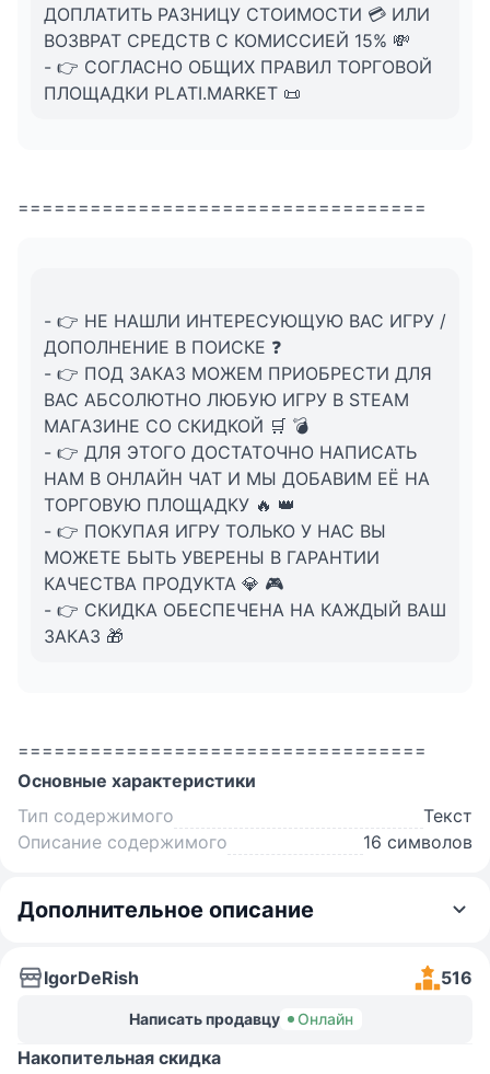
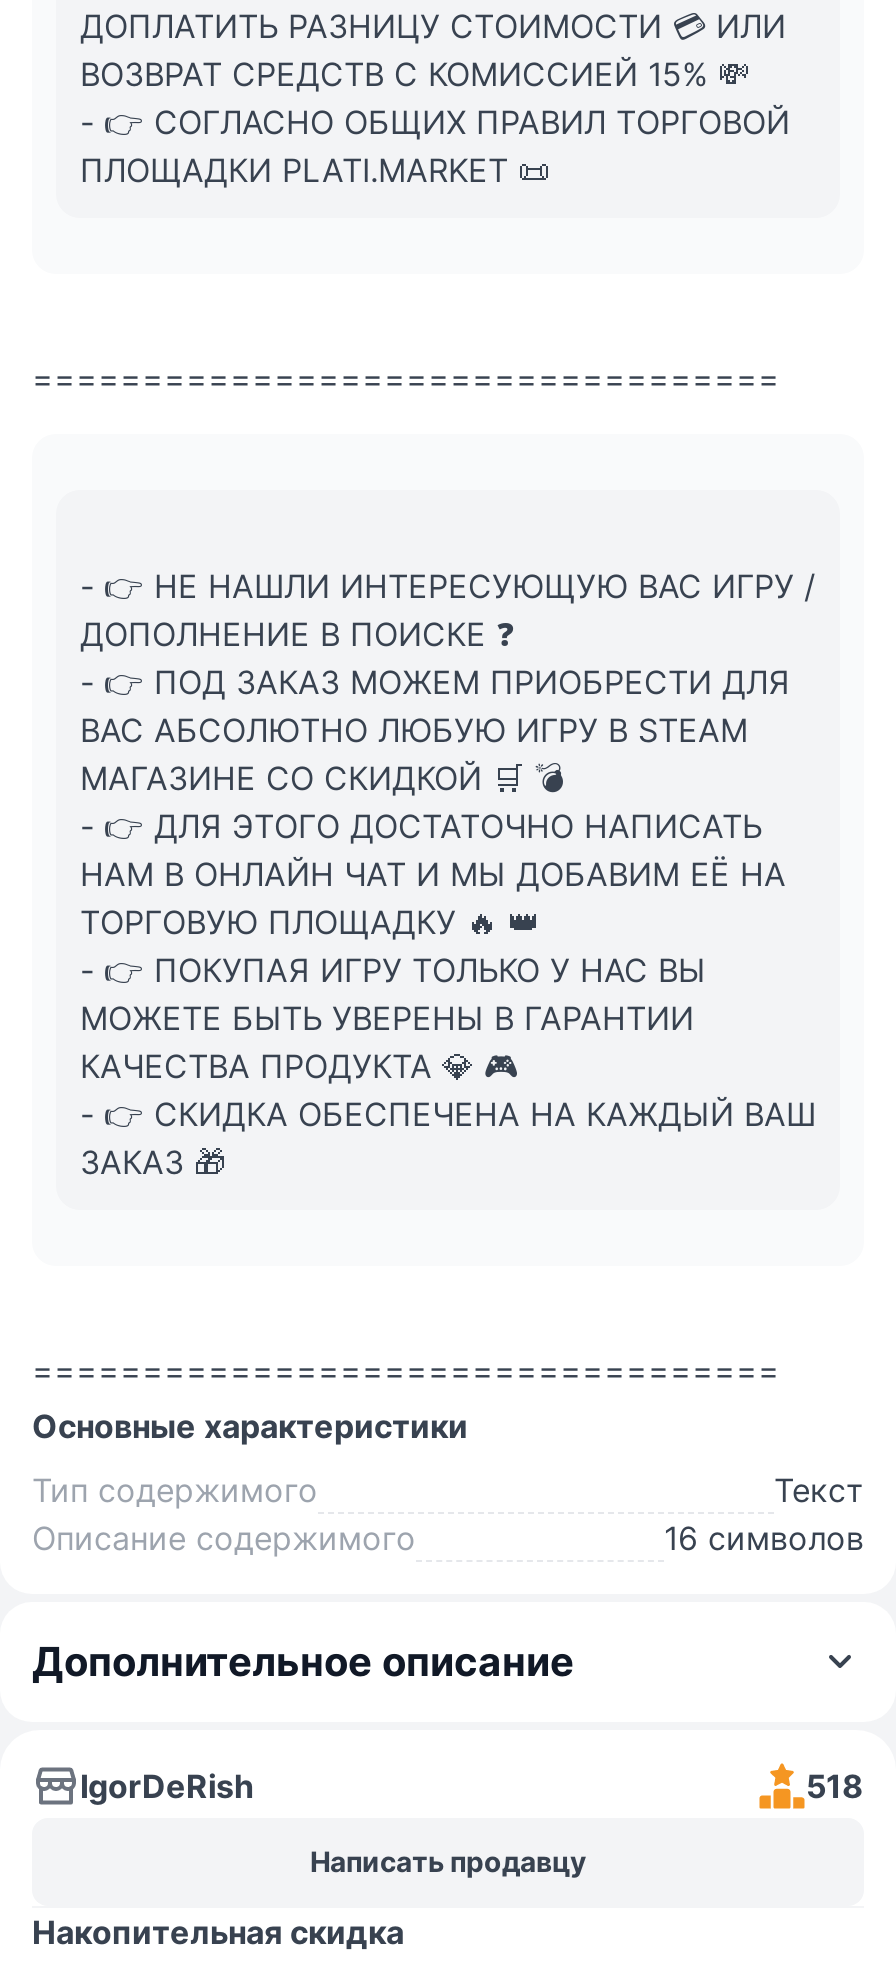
- 516
+ 518

- Онлайн
